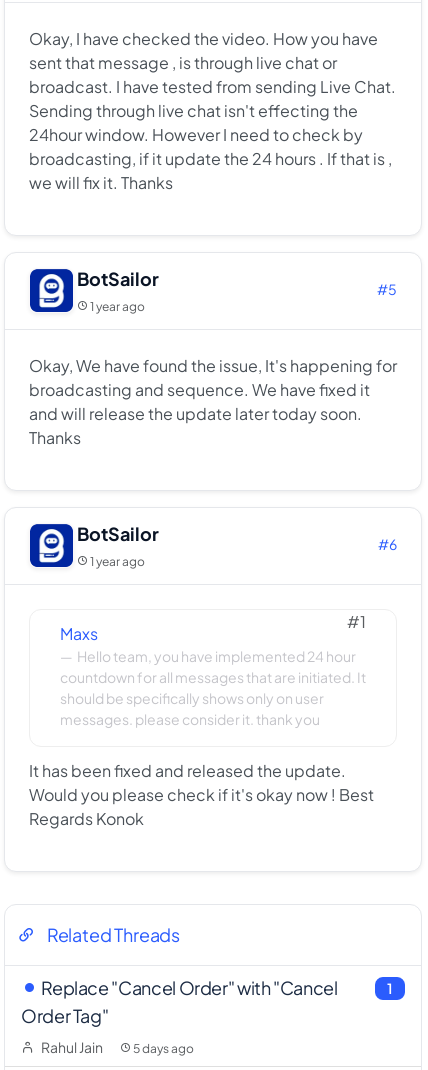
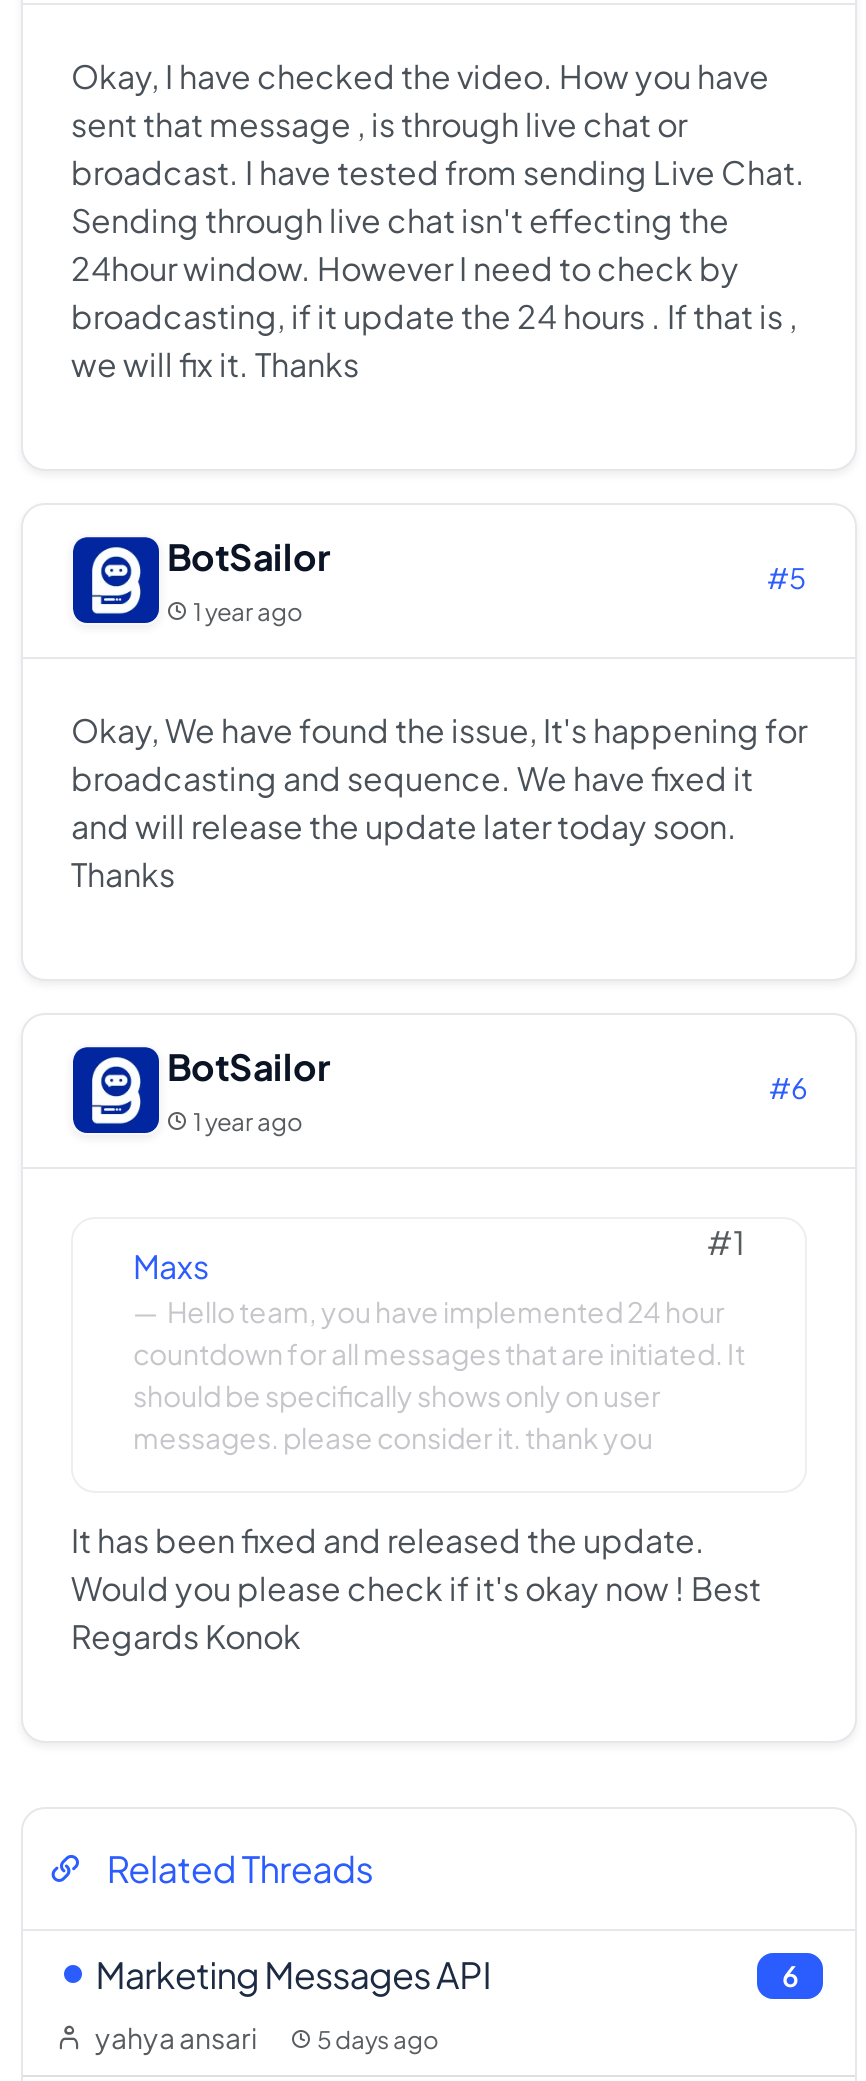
- Replace "Cancel Order" with "Cancel
- Order Tag"
+ Marketing Messages API

- 1
+ 6

- Rahul Jain
+ yahya ansari
